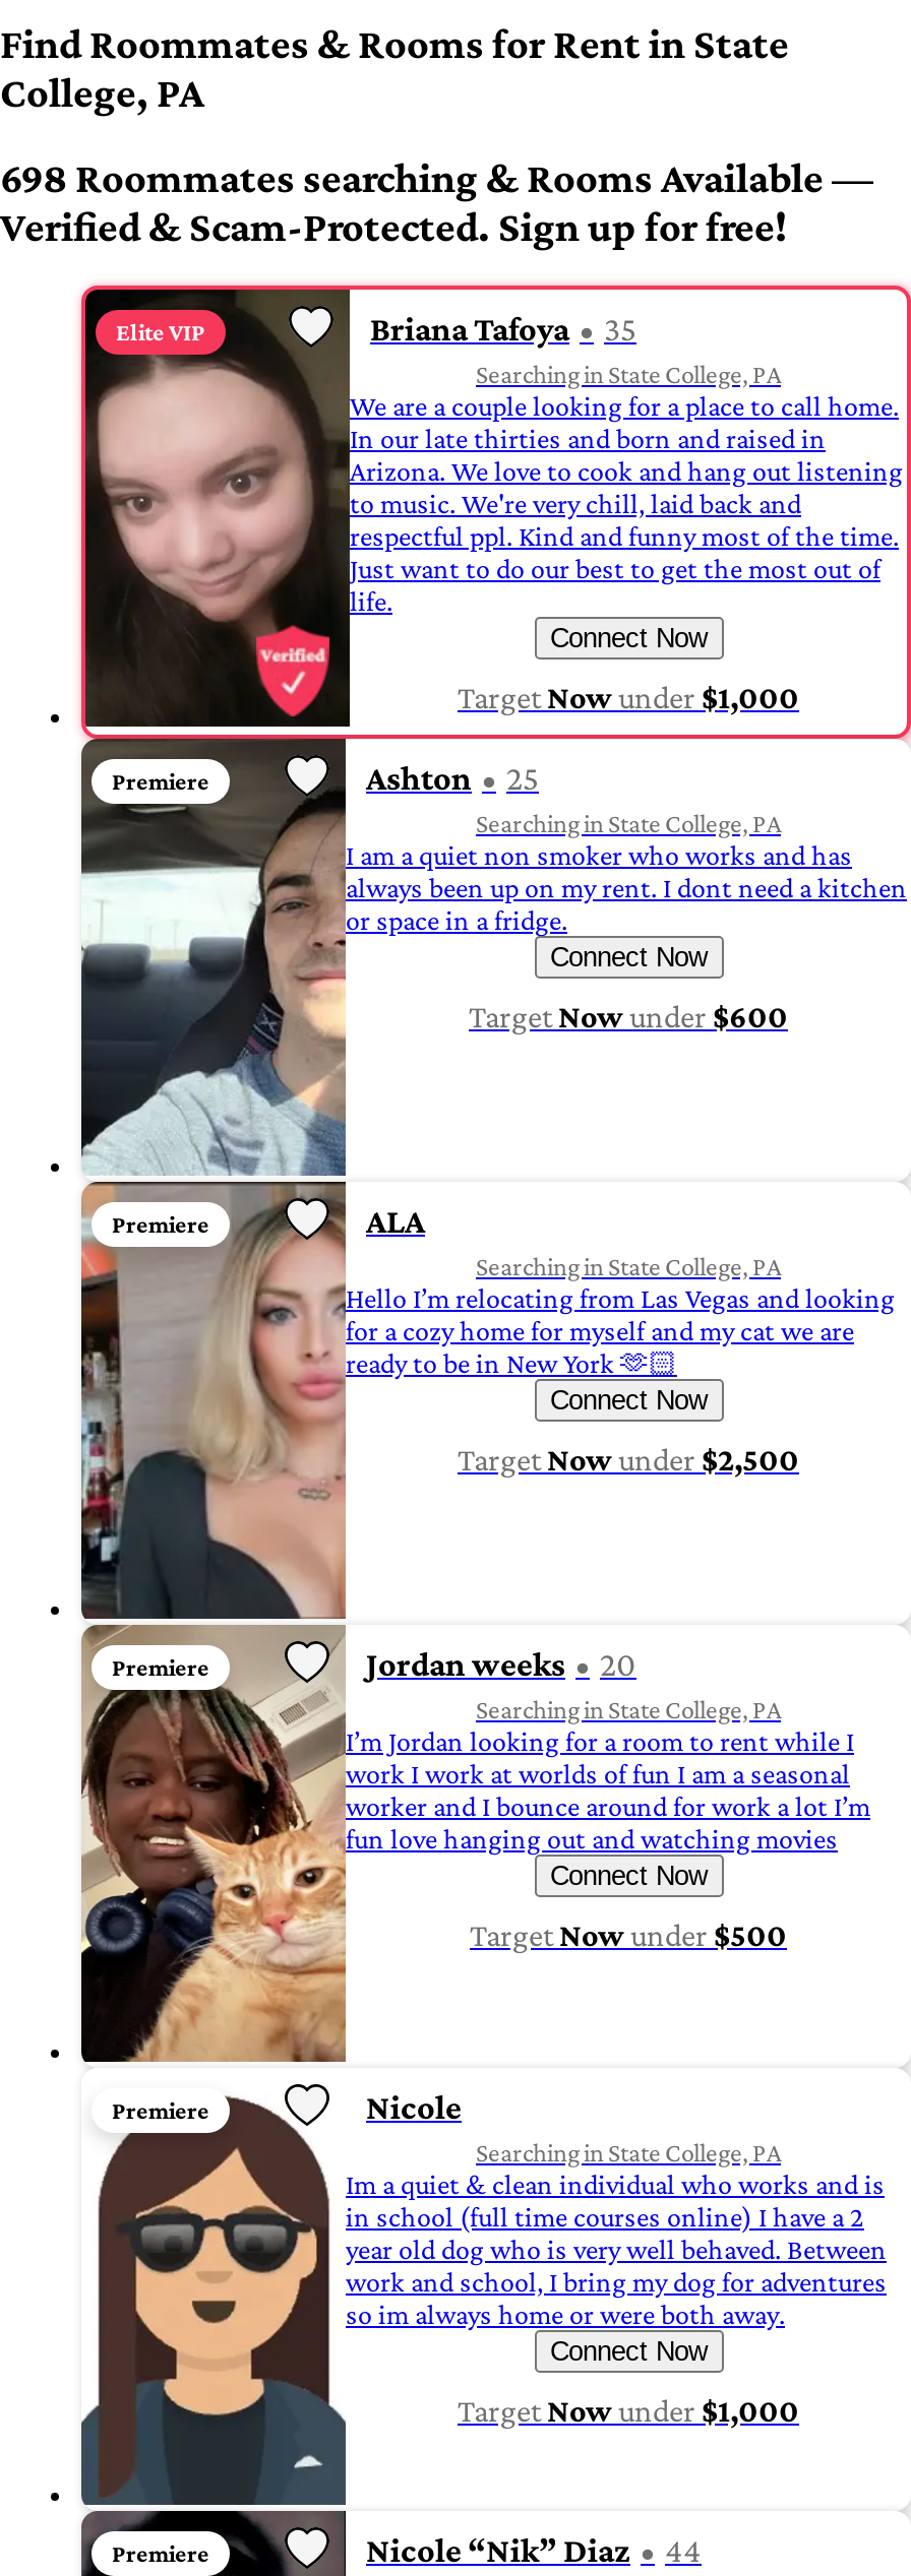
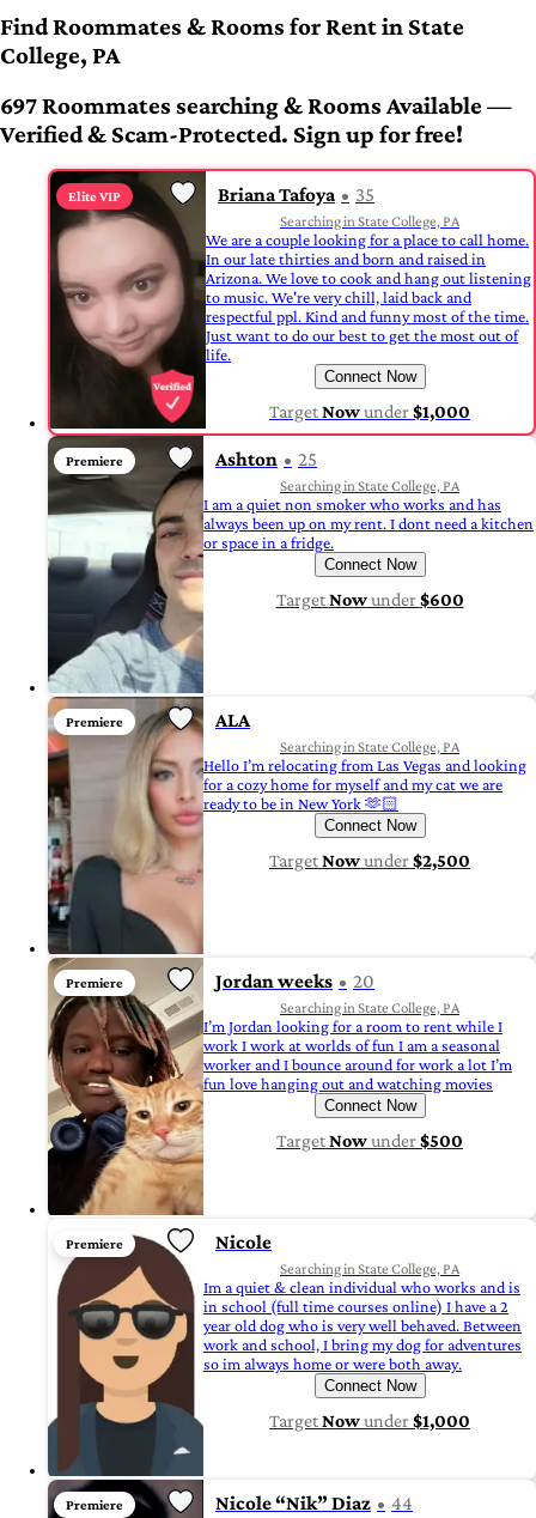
- 698 Roommates searching & Rooms Available —
+ 697 Roommates searching & Rooms Available —
